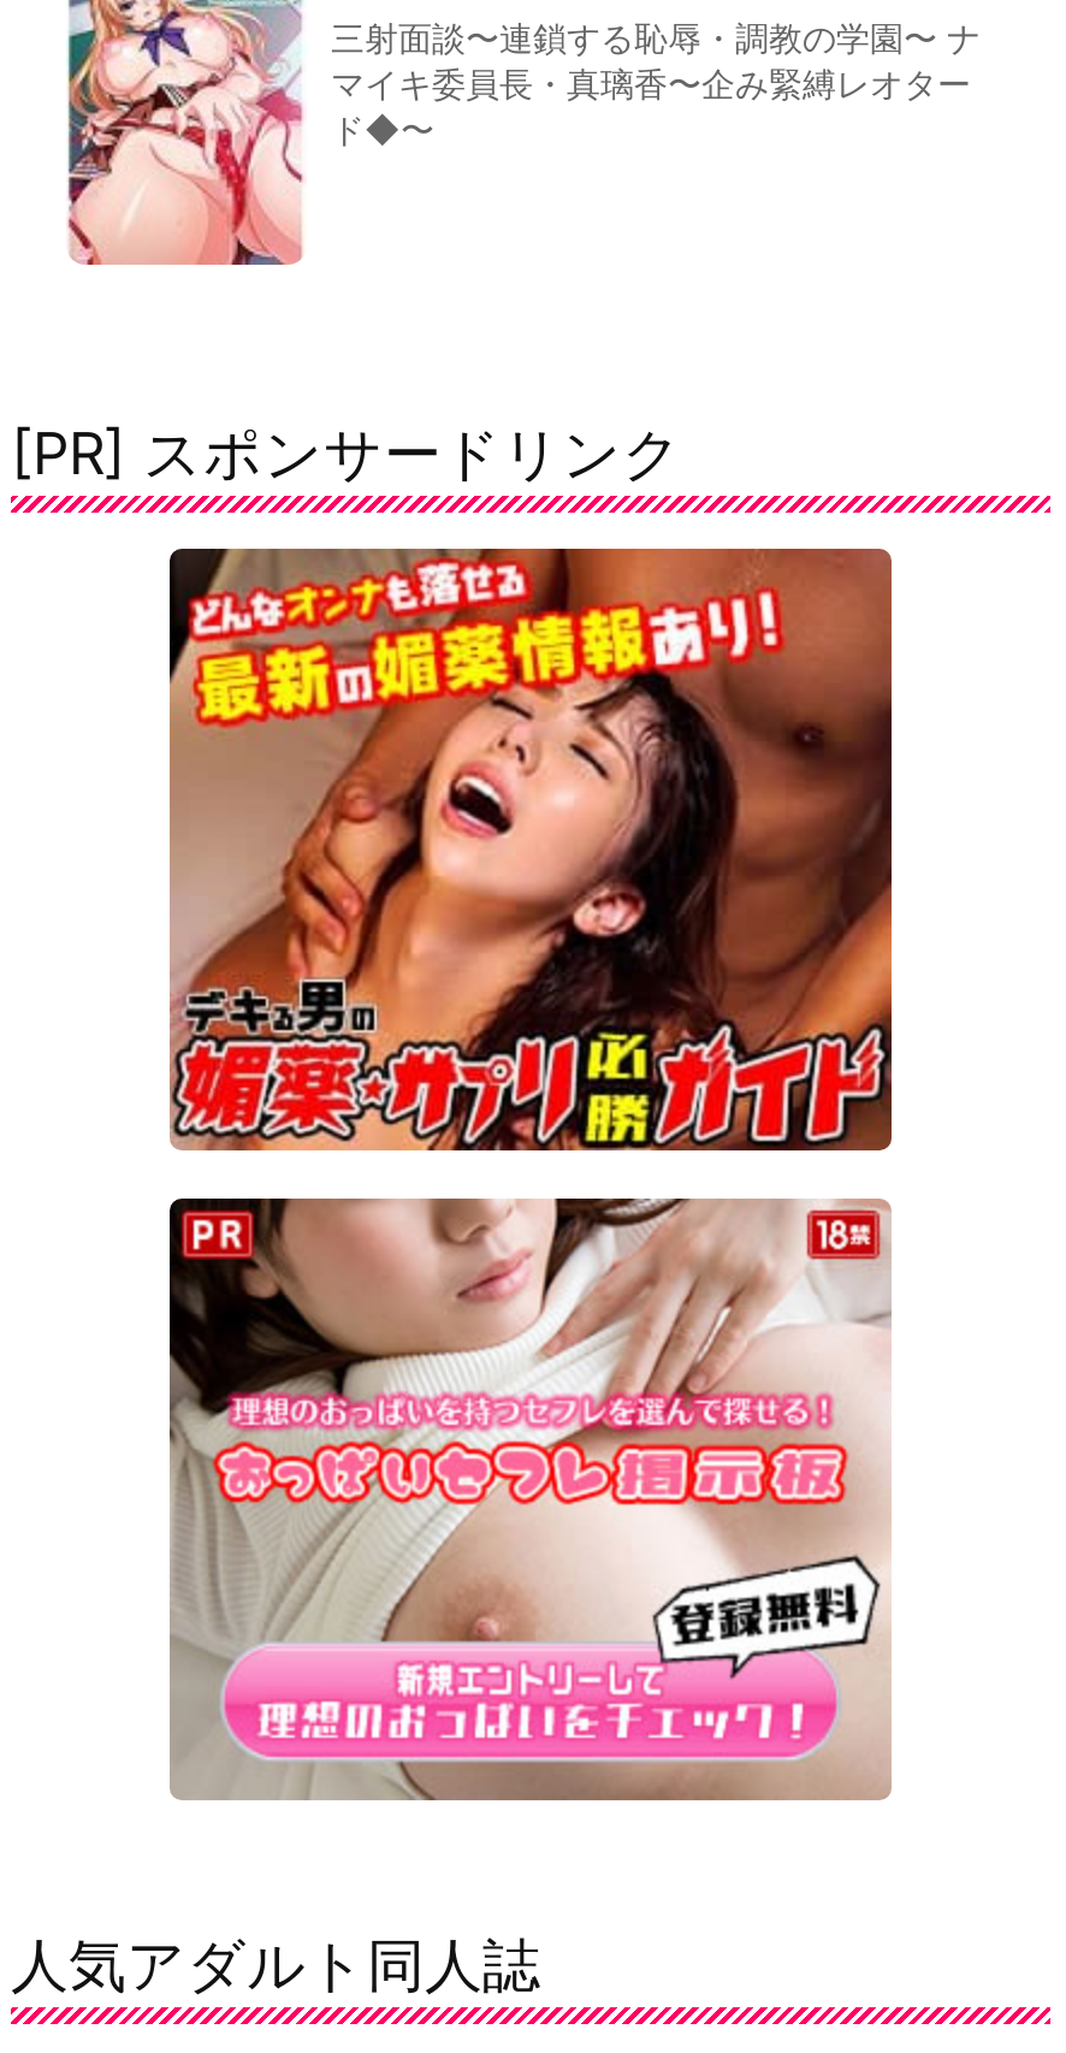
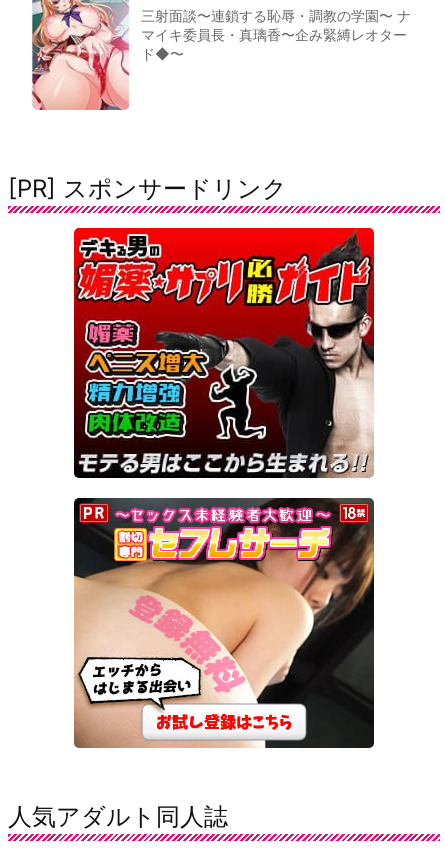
- [image]
+ [image]

- [image]
+ [image]
